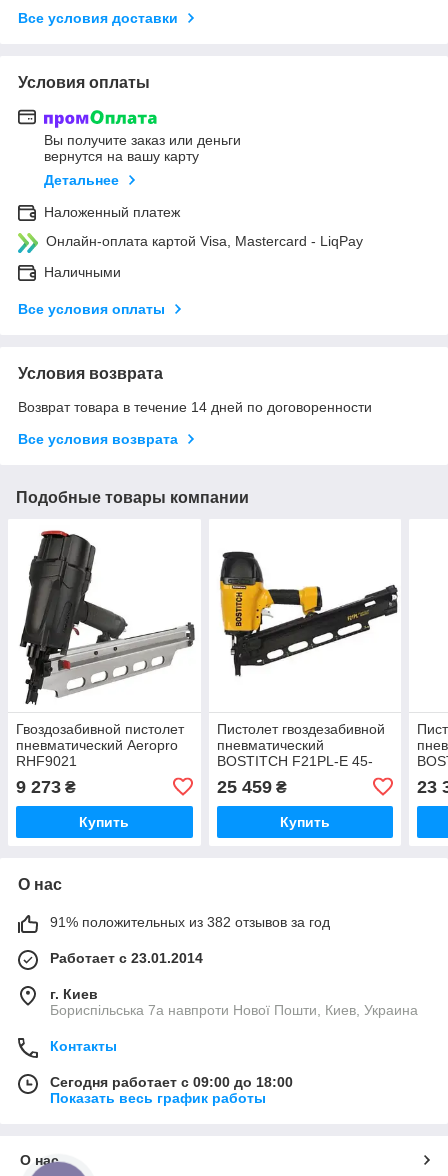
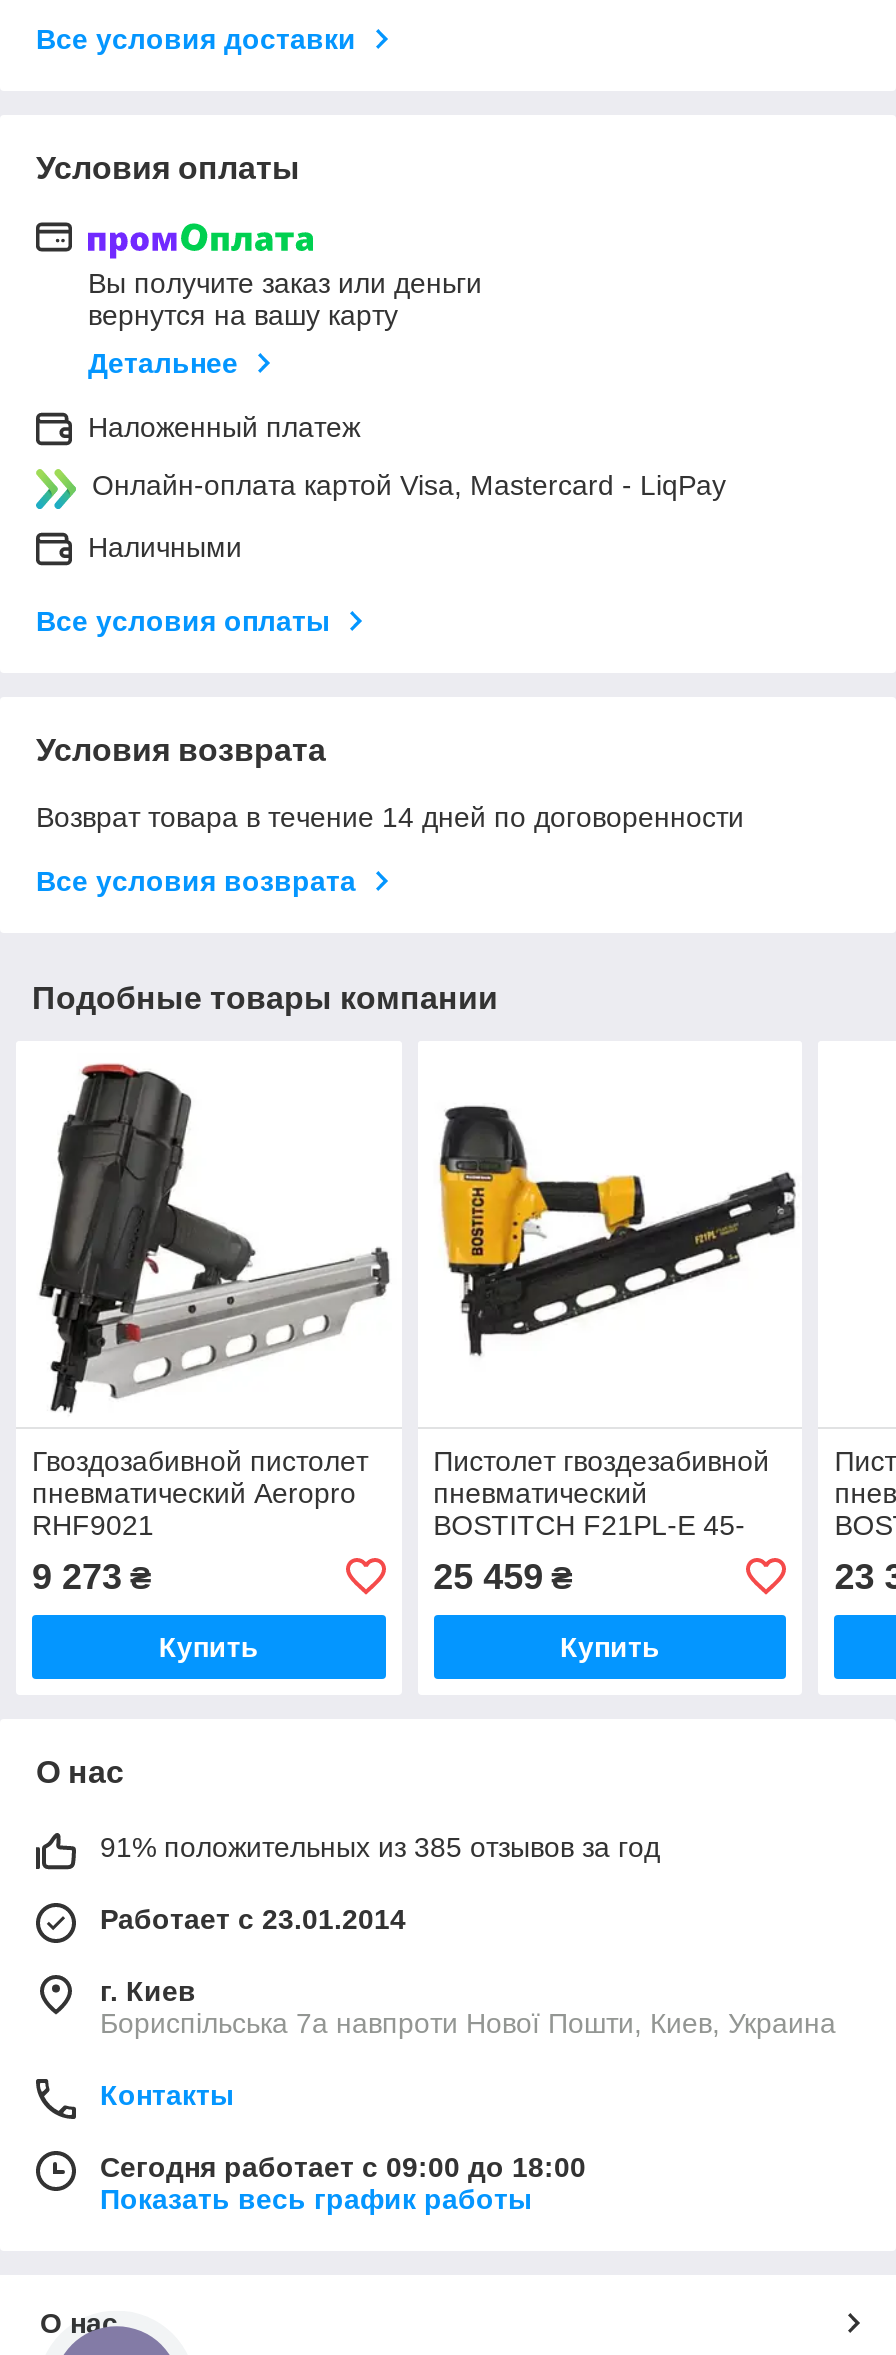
- 91% положительных из 382 отзывов за год
+ 91% положительных из 385 отзывов за год
